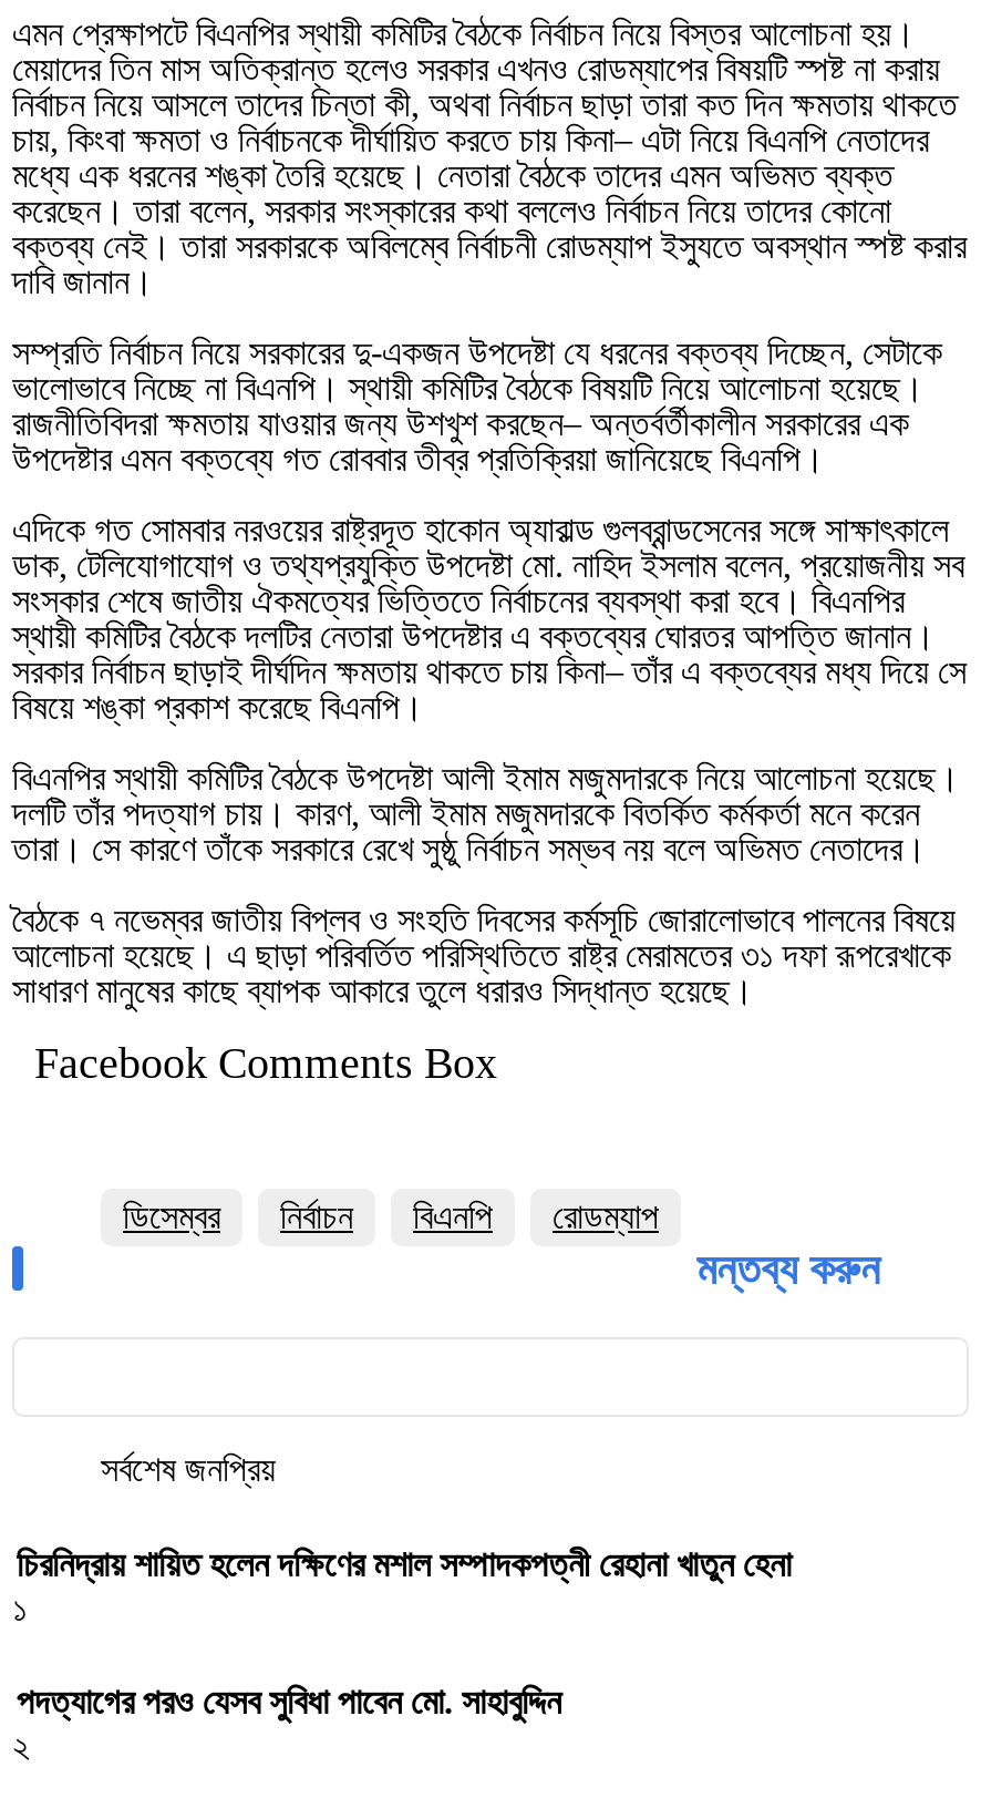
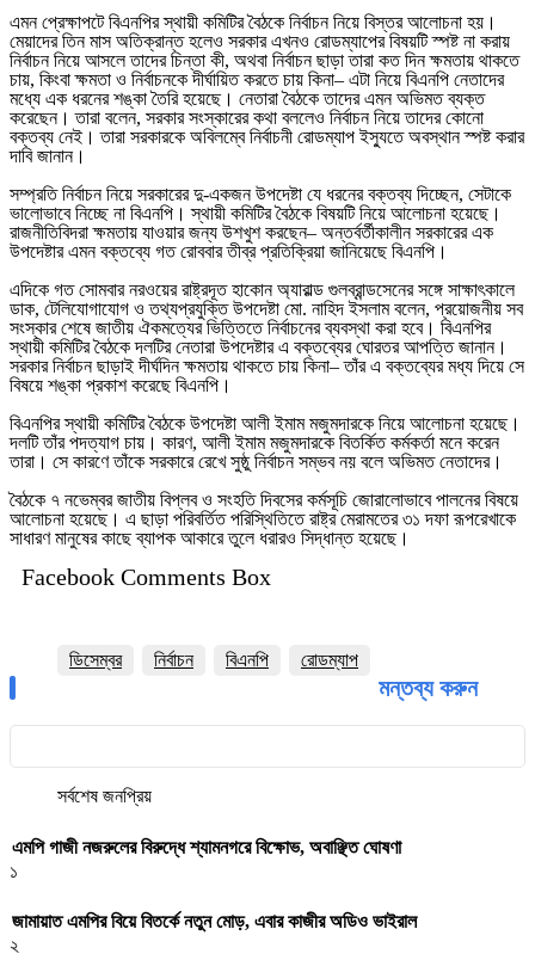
- চিরনিদ্রায় শায়িত হলেন দক্ষিণের মশাল সম্পাদকপত্নী রেহানা খাতুন হেনা
+ এমপি গাজী নজরুলের বিরুদ্ধে শ্যামনগরে বিক্ষোভ, অবাঞ্ছিত ঘোষণা

- পদত্যাগের পরও যেসব সুবিধা পাবেন মো. সাহাবুদ্দিন
+ জামায়াত এমপির বিয়ে বিতর্কে নতুন মোড়, এবার কাজীর অডিও ভাইরাল
